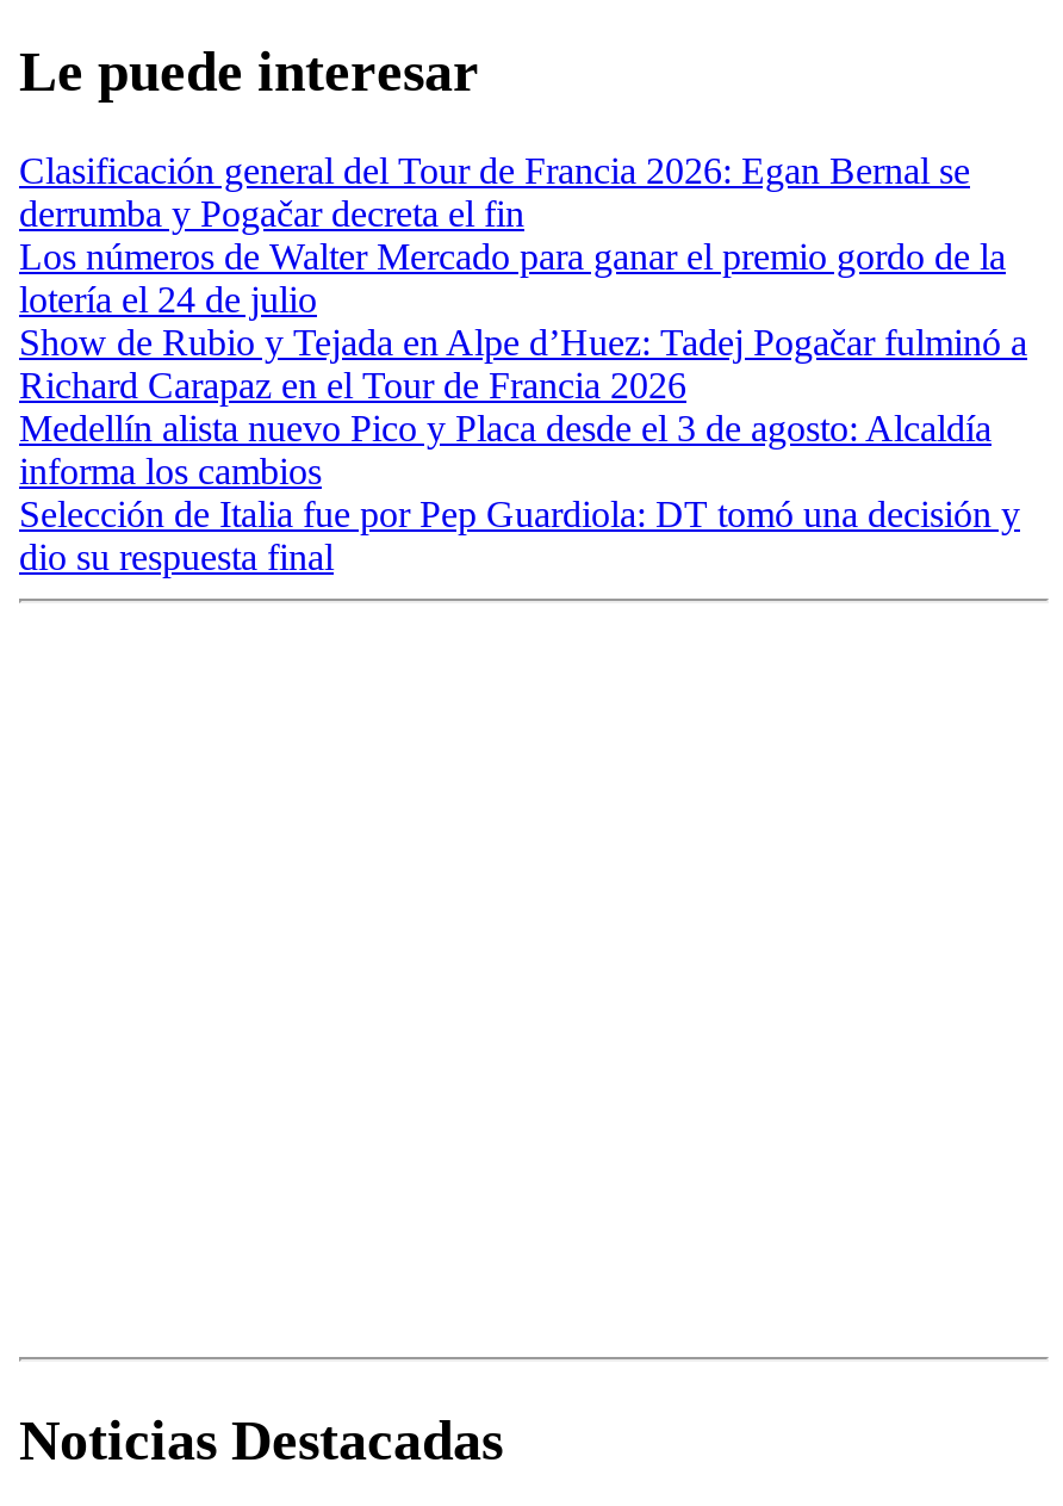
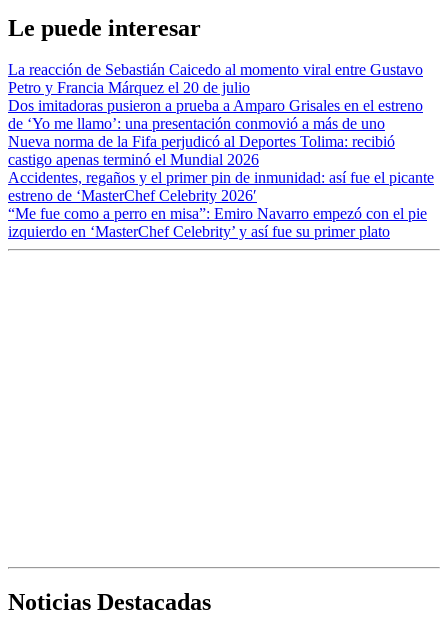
- Clasificación general del Tour de Francia 2026: Egan Bernal se
- derrumba y Pogačar decreta el fin
- Los números de Walter Mercado para ganar el premio gordo de la
- lotería el 24 de julio
- Show de Rubio y Tejada en Alpe d’Huez: Tadej Pogačar fulminó a
- Richard Carapaz en el Tour de Francia 2026
- Medellín alista nuevo Pico y Placa desde el 3 de agosto: Alcaldía
- informa los cambios
- Selección de Italia fue por Pep Guardiola: DT tomó una decisión y
- dio su respuesta final
+ La reacción de Sebastián Caicedo al momento viral entre Gustavo
+ Petro y Francia Márquez el 20 de julio
+ Dos imitadoras pusieron a prueba a Amparo Grisales en el estreno
+ de ‘Yo me llamo’: una presentación conmovió a más de uno
+ Nueva norma de la Fifa perjudicó al Deportes Tolima: recibió
+ castigo apenas terminó el Mundial 2026
+ Accidentes, regaños y el primer pin de inmunidad: así fue el picante
+ estreno de ‘MasterChef Celebrity 2026′
+ “Me fue como a perro en misa”: Emiro Navarro empezó con el pie
+ izquierdo en ‘MasterChef Celebrity’ y así fue su primer plato
